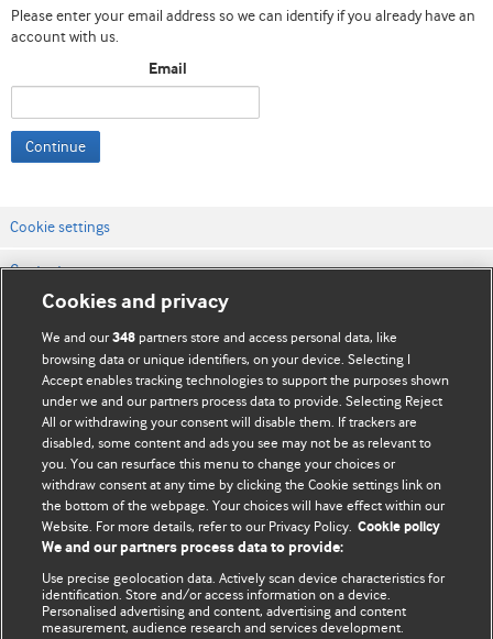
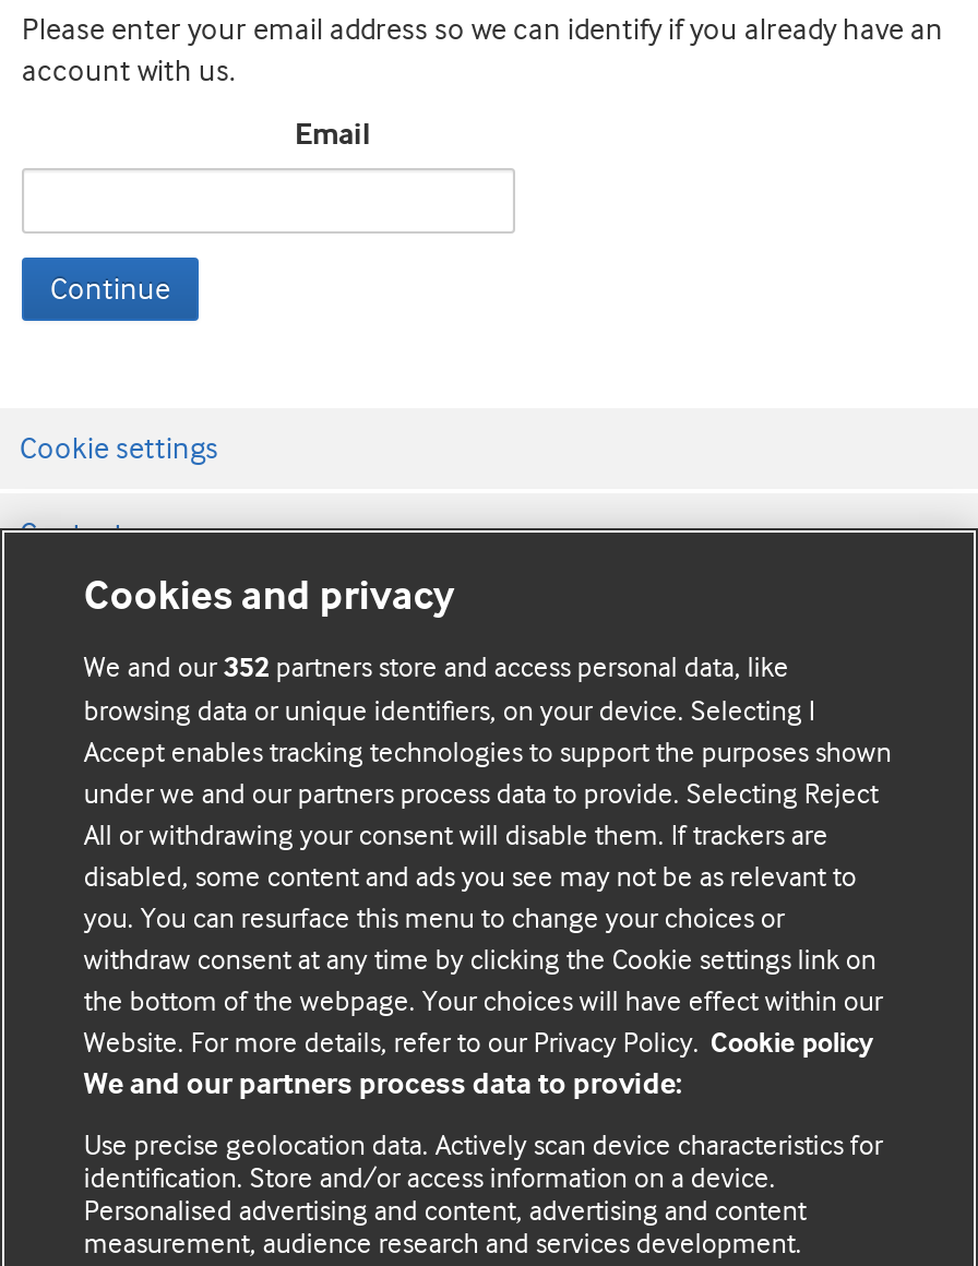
- We and our 348 partners store and access personal data, like
+ We and our 352 partners store and access personal data, like
